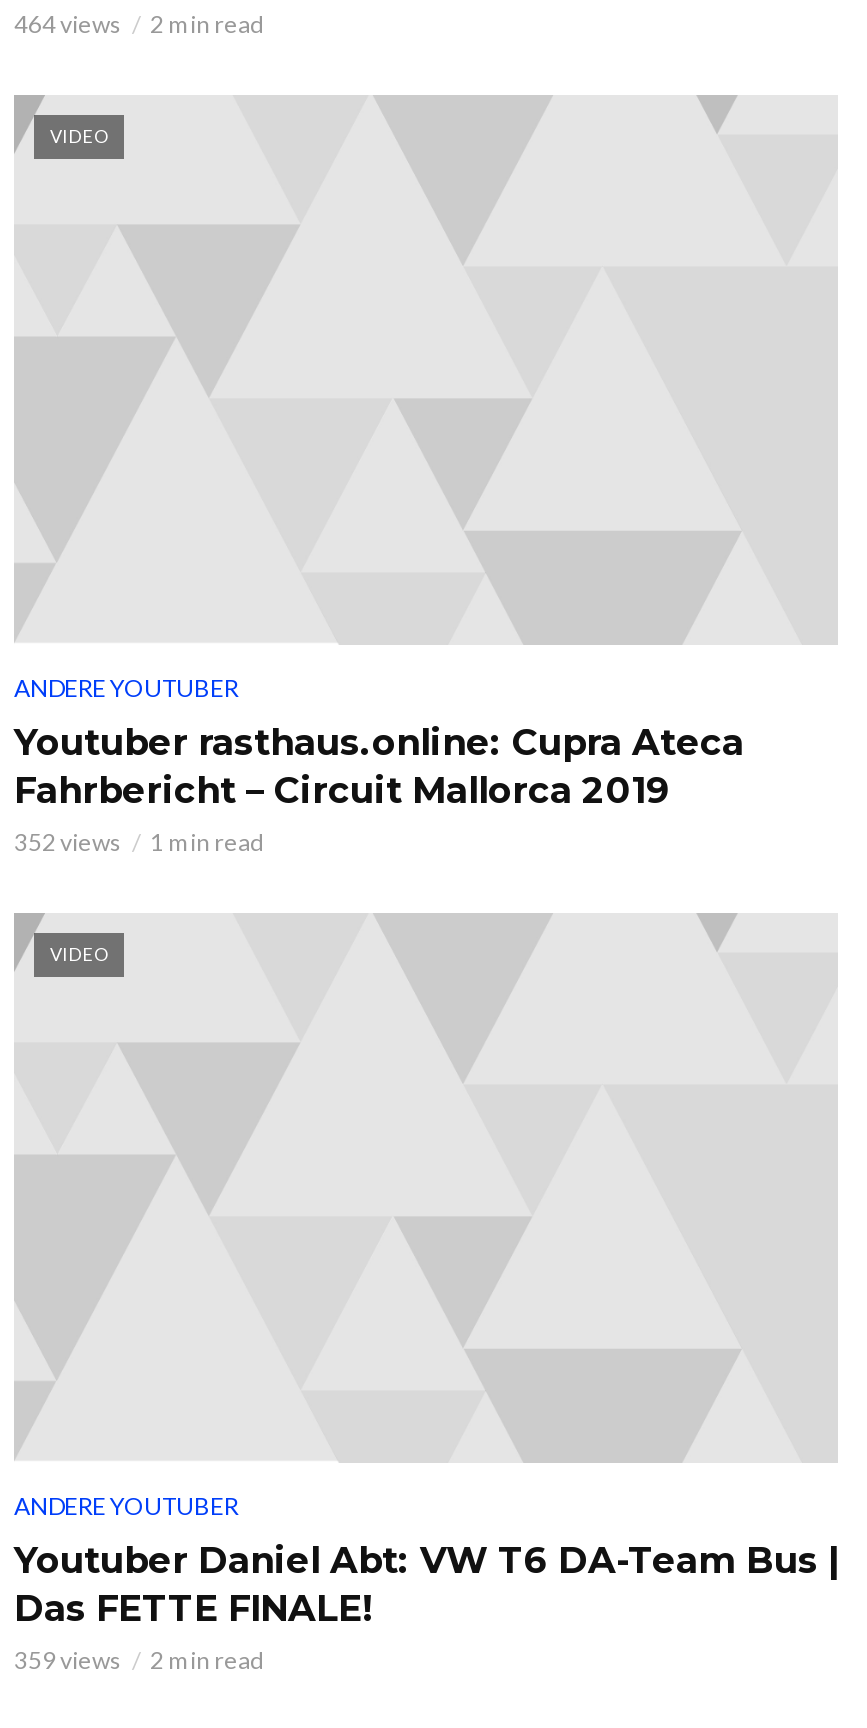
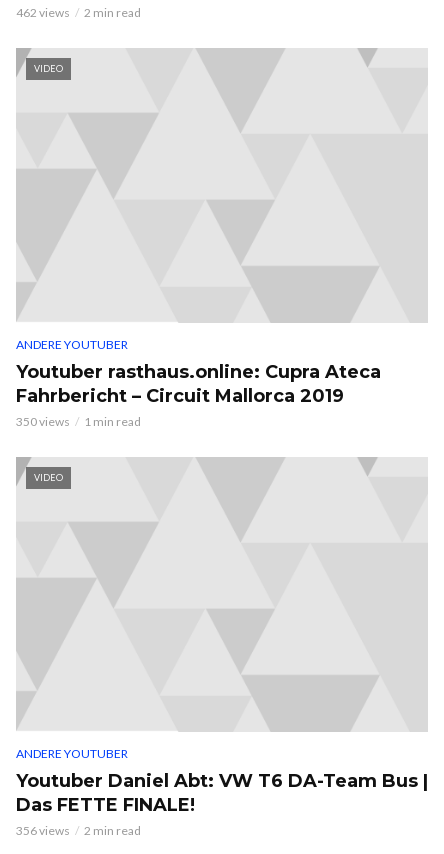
- 464 views 2 min read
+ 462 views 2 min read

- 352 views 1 min read
+ 350 views 1 min read

- 359 views 2 min read
+ 356 views 2 min read
